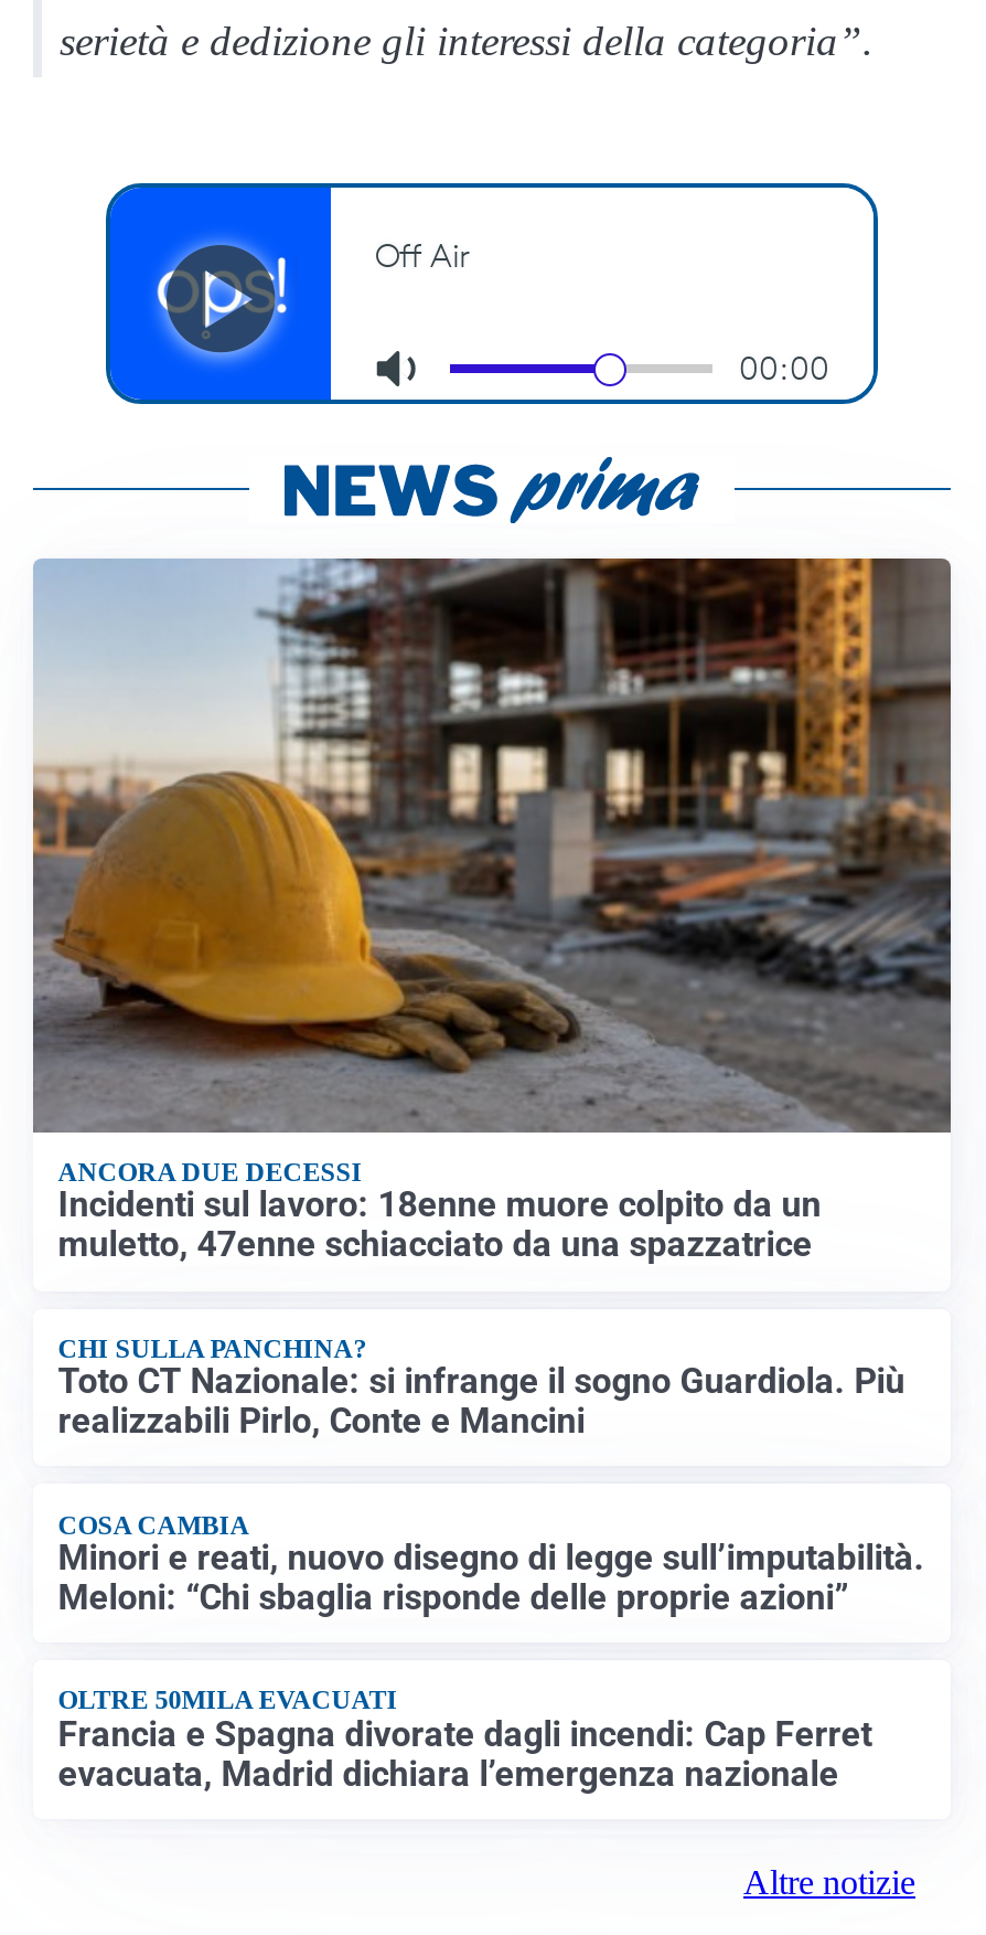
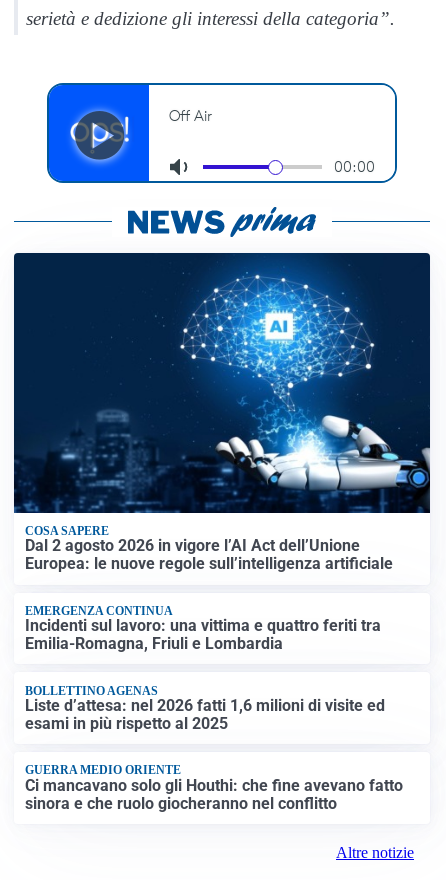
- [image]
- ANCORA DUE DECESSI
- Incidenti sul lavoro: 18enne muore colpito da un
- muletto, 47enne schiacciato da una spazzatrice
+ [image]
+ COSA SAPERE
+ Dal 2 agosto 2026 in vigore l’AI Act dell’Unione
+ Europea: le nuove regole sull’intelligenza artificiale

- CHI SULLA PANCHINA?
- Toto CT Nazionale: si infrange il sogno Guardiola. Più
- realizzabili Pirlo, Conte e Mancini
+ EMERGENZA CONTINUA
+ Incidenti sul lavoro: una vittima e quattro feriti tra
+ Emilia-Romagna, Friuli e Lombardia

- COSA CAMBIA
- Minori e reati, nuovo disegno di legge sull’imputabilità.
- Meloni: “Chi sbaglia risponde delle proprie azioni”
+ BOLLETTINO AGENAS
+ Liste d’attesa: nel 2026 fatti 1,6 milioni di visite ed
+ esami in più rispetto al 2025

- OLTRE 50MILA EVACUATI
- Francia e Spagna divorate dagli incendi: Cap Ferret
- evacuata, Madrid dichiara l’emergenza nazionale
+ GUERRA MEDIO ORIENTE
+ Ci mancavano solo gli Houthi: che fine avevano fatto
+ sinora e che ruolo giocheranno nel conflitto
